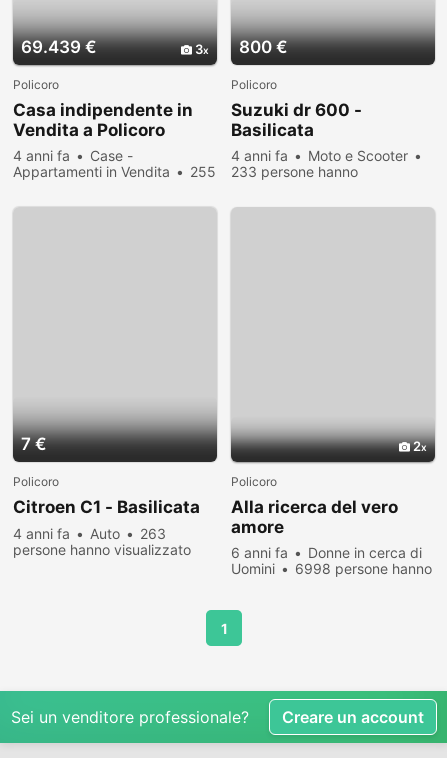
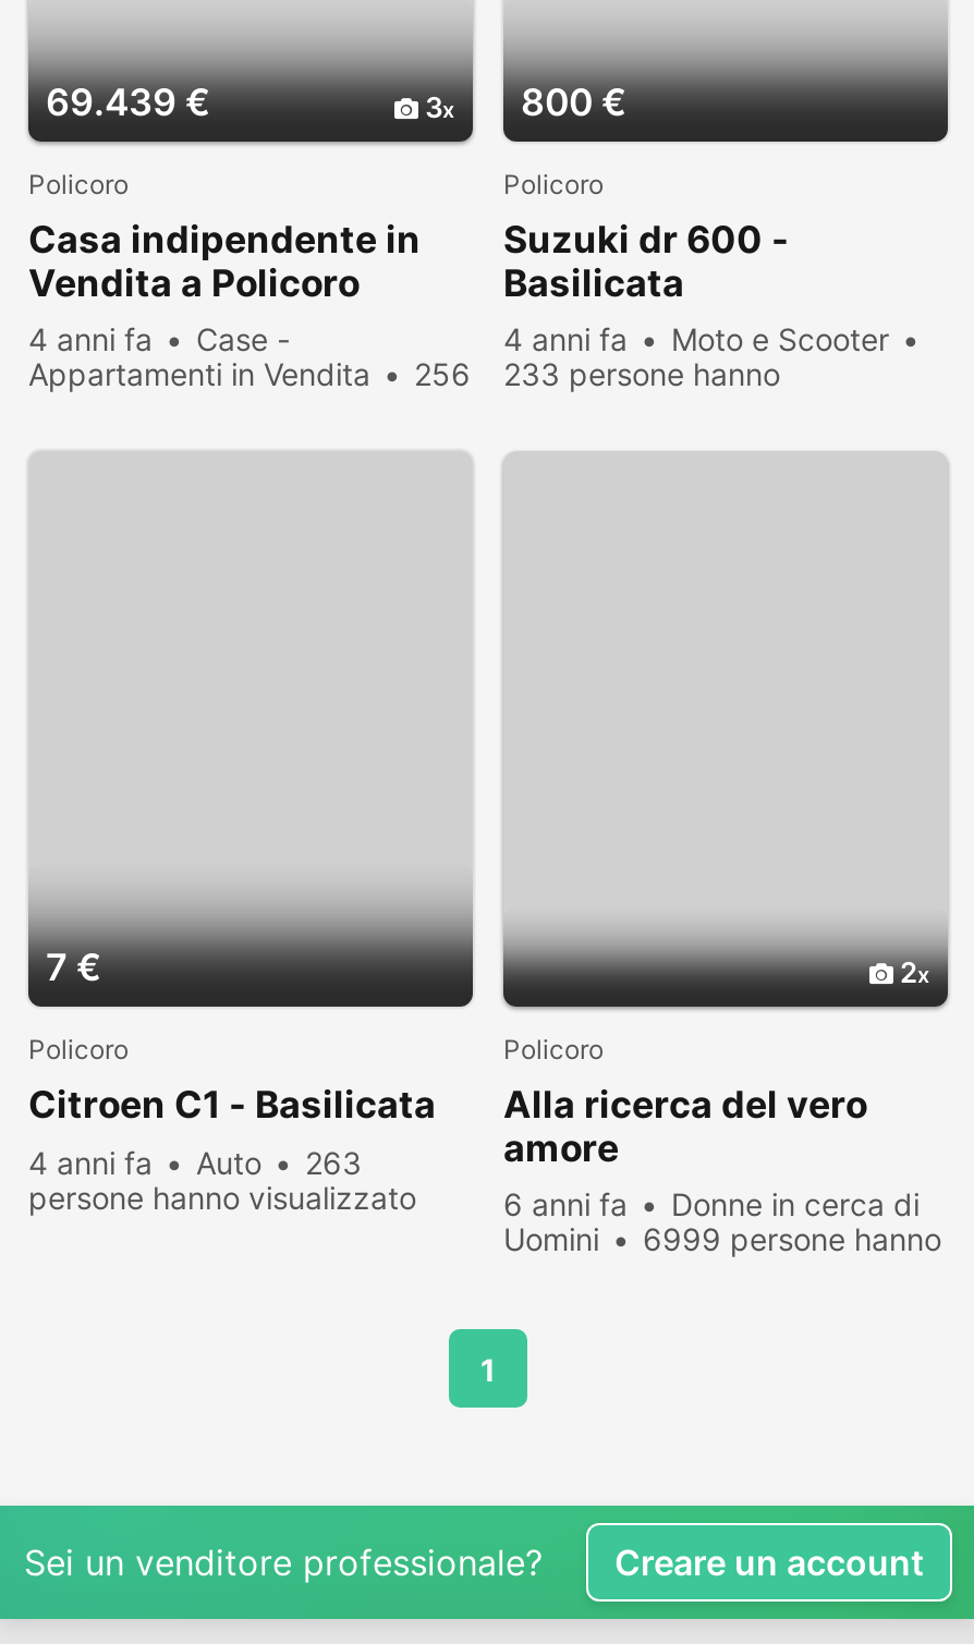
- Appartamenti in Vendita 255 233 persone hanno
+ Appartamenti in Vendita 256 233 persone hanno

- 6998 persone hanno
+ 6999 persone hanno
